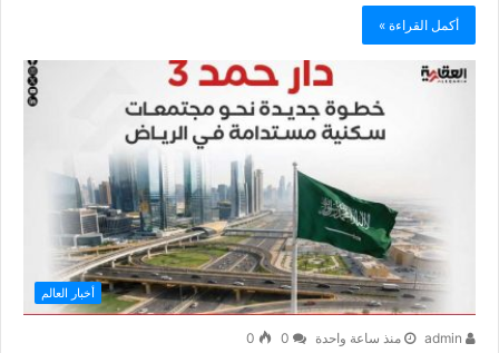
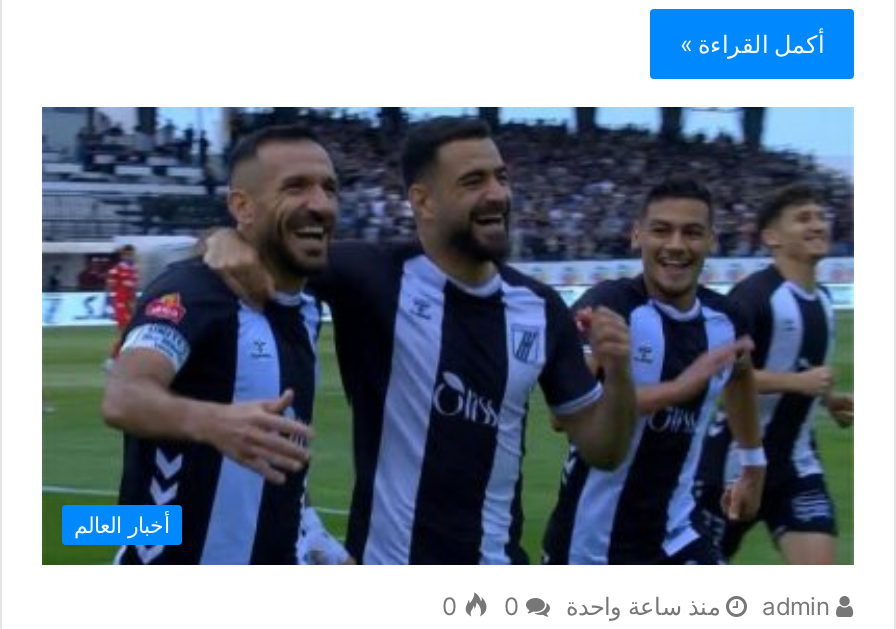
- [image]
+ [image]
